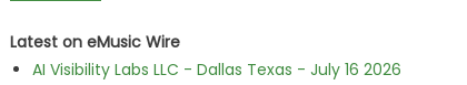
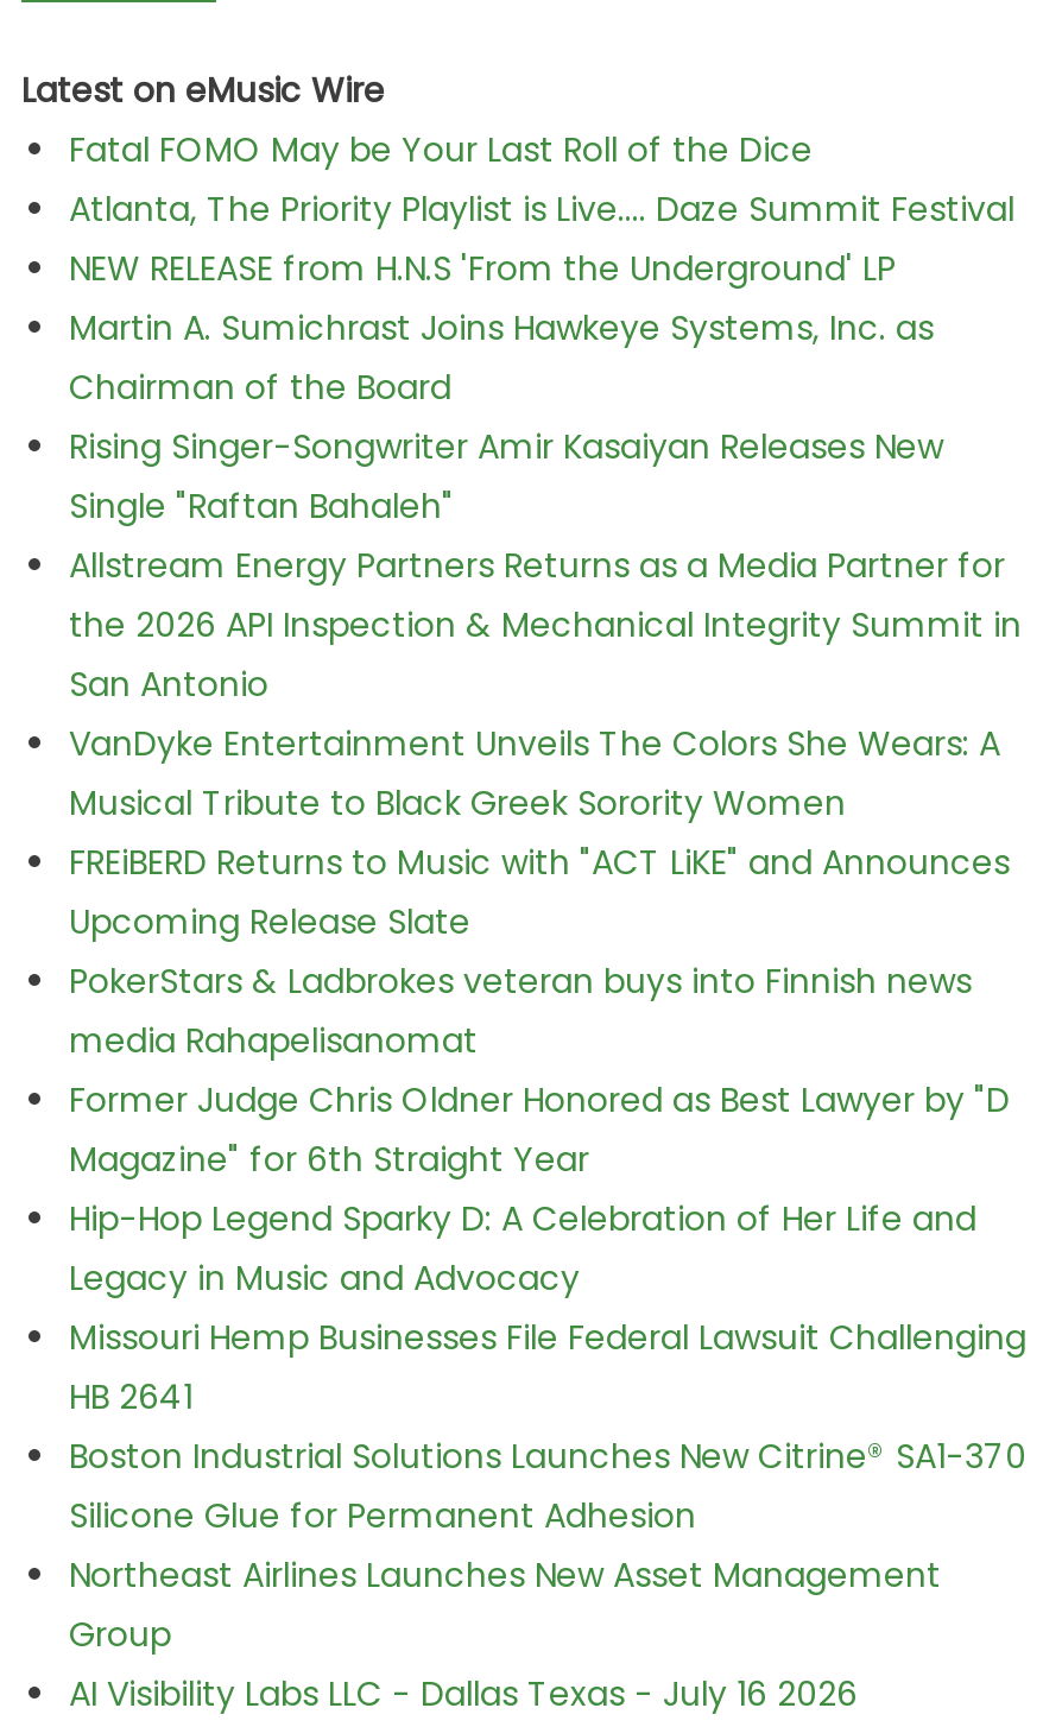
+ Fatal FOMO May be Your Last Roll of the Dice
+ Atlanta, The Priority Playlist is Live.... Daze Summit Festival
+ NEW RELEASE from H.N.S 'From the Underground' LP
+ Martin A. Sumichrast Joins Hawkeye Systems, Inc. as
+ Chairman of the Board
+ Rising Singer-Songwriter Amir Kasaiyan Releases New
+ Single "Raftan Bahaleh"
+ Allstream Energy Partners Returns as a Media Partner for
+ the 2026 API Inspection & Mechanical Integrity Summit in
+ San Antonio
+ VanDyke Entertainment Unveils The Colors She Wears: A
+ Musical Tribute to Black Greek Sorority Women
+ FREiBERD Returns to Music with "ACT LiKE" and Announces
+ Upcoming Release Slate
+ PokerStars & Ladbrokes veteran buys into Finnish news
+ media Rahapelisanomat
+ Former Judge Chris Oldner Honored as Best Lawyer by "D
+ Magazine" for 6th Straight Year
+ Hip-Hop Legend Sparky D: A Celebration of Her Life and
+ Legacy in Music and Advocacy
+ Missouri Hemp Businesses File Federal Lawsuit Challenging
+ HB 2641
+ Boston Industrial Solutions Launches New Citrine® SA1-370
+ Silicone Glue for Permanent Adhesion
+ Northeast Airlines Launches New Asset Management
+ Group
